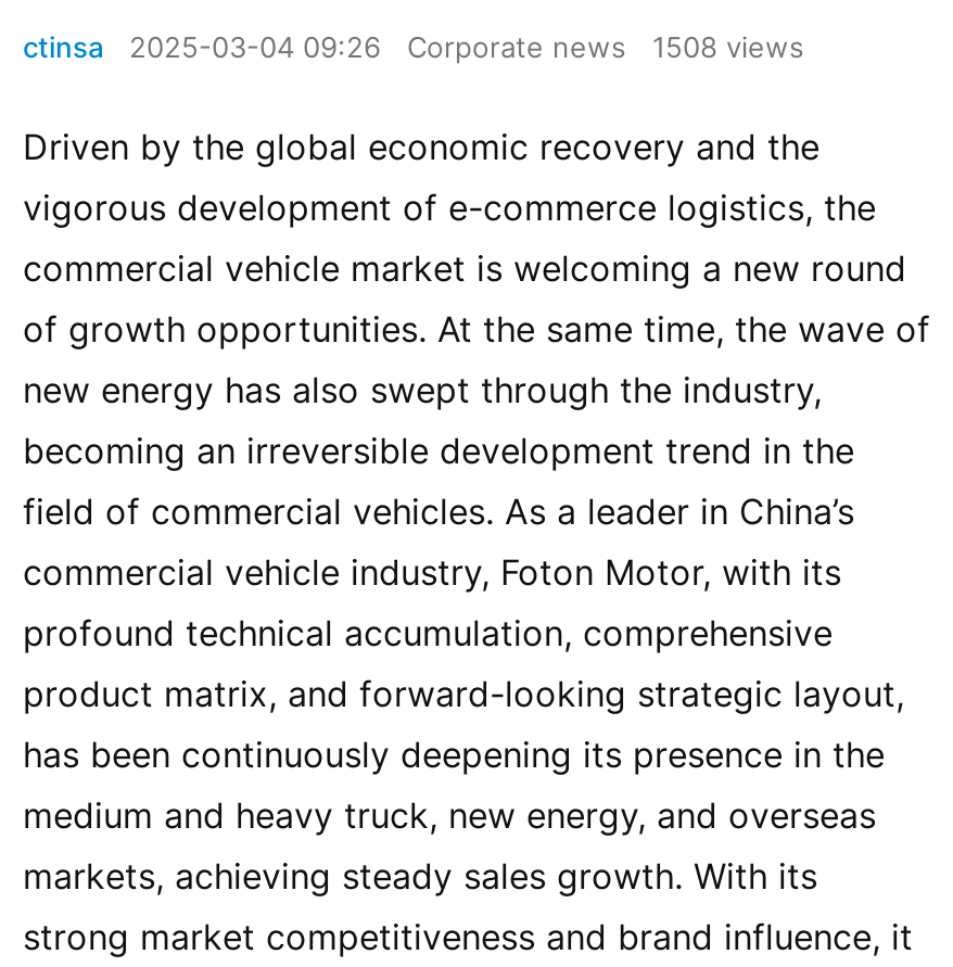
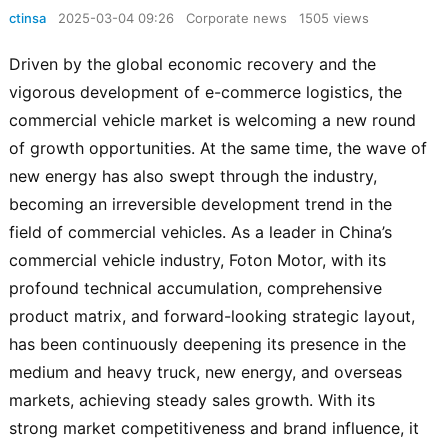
- ctinsa 2025-03-04 09:26 Corporate news 1508 views
+ ctinsa 2025-03-04 09:26 Corporate news 1505 views
